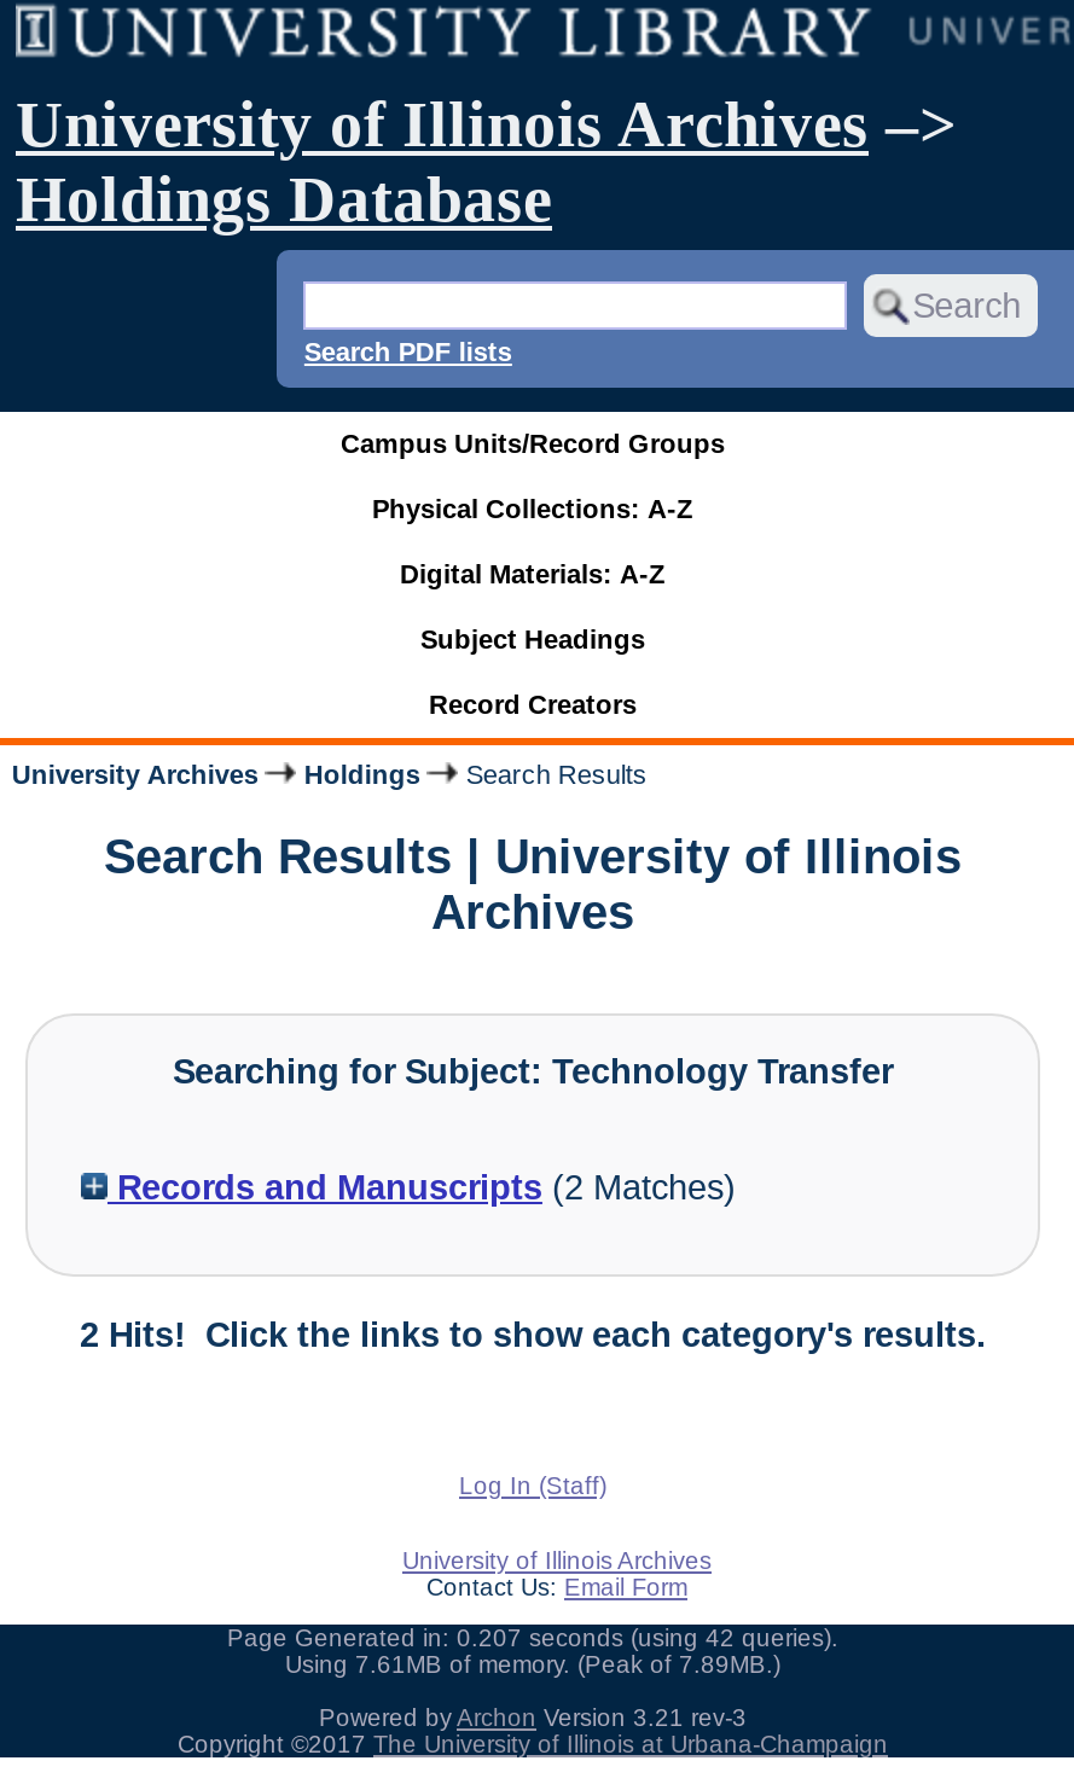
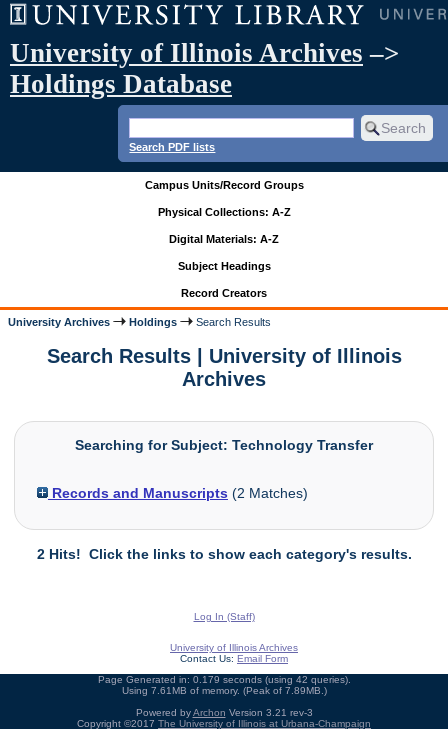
- Page Generated in: 0.207 seconds (using 42 queries).
+ Page Generated in: 0.179 seconds (using 42 queries).
